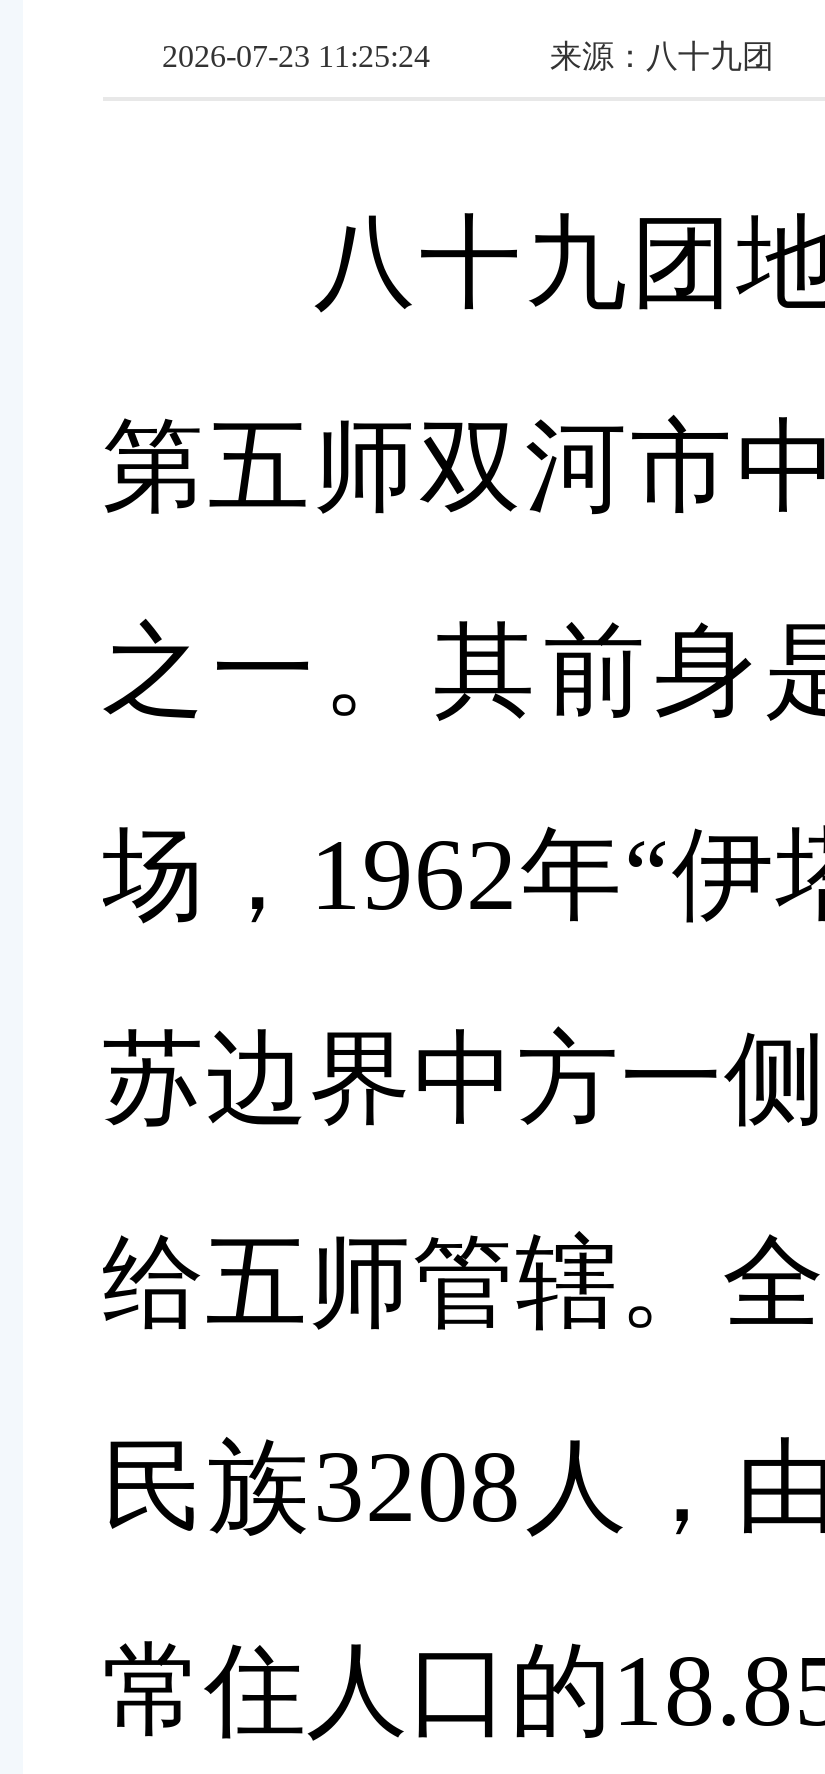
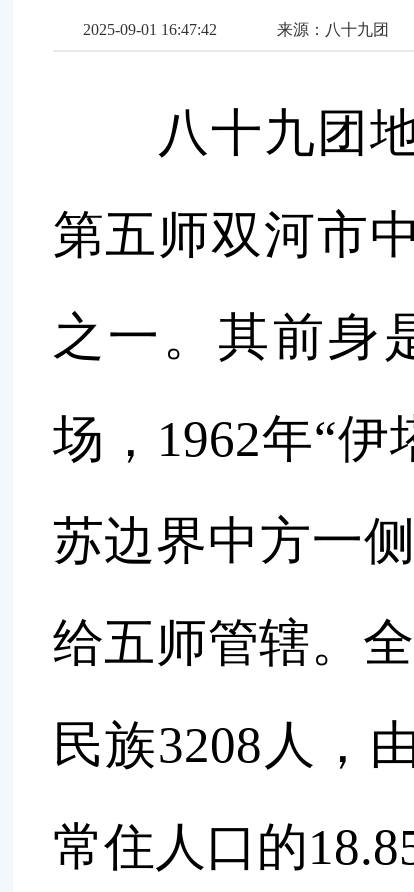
- 2026-07-23 11:25:24
+ 2025-09-01 16:47:42
